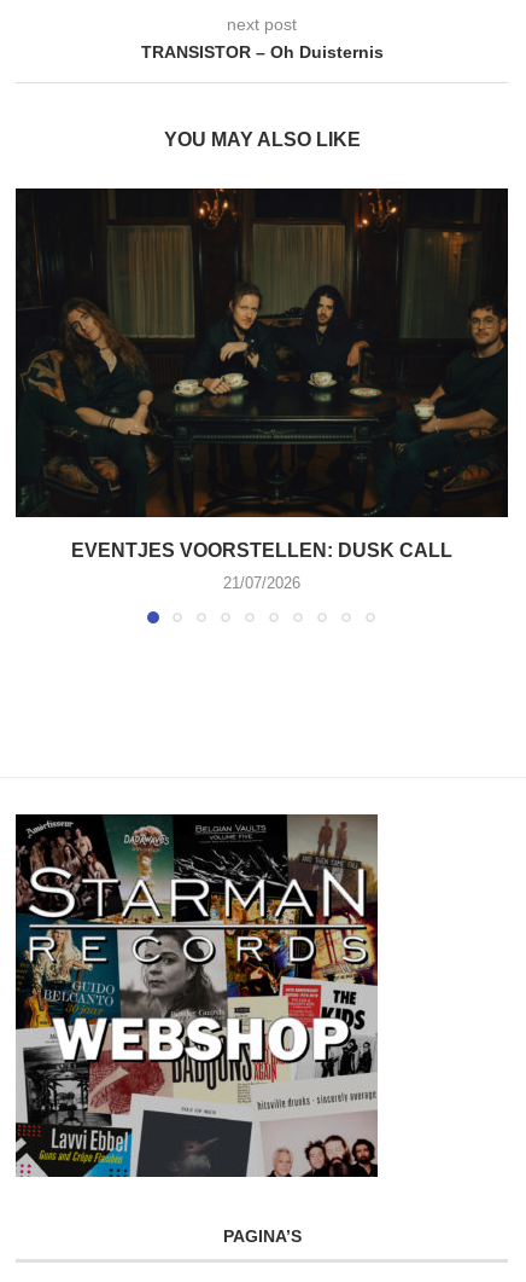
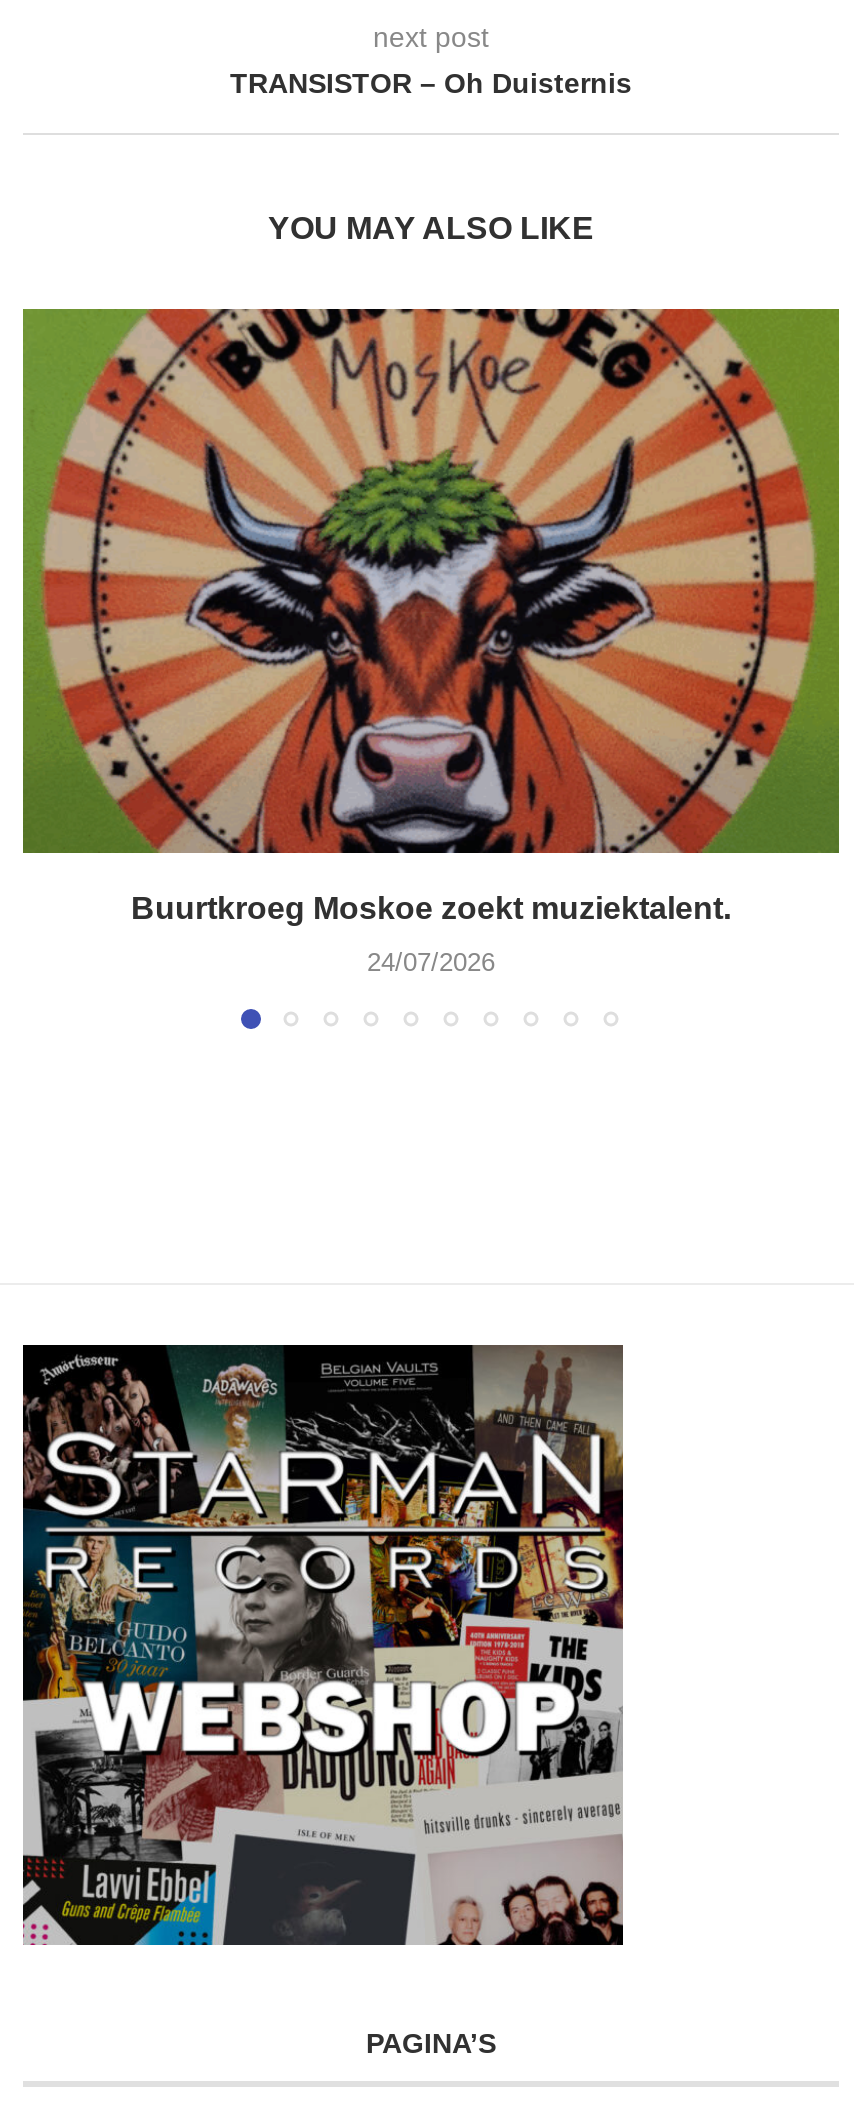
- [image]
- EVENTJES VOORSTELLEN: DUSK CALL
+ [image]
+ Buurtkroeg Moskoe zoekt muziektalent.

- 21/07/2026
+ 24/07/2026
